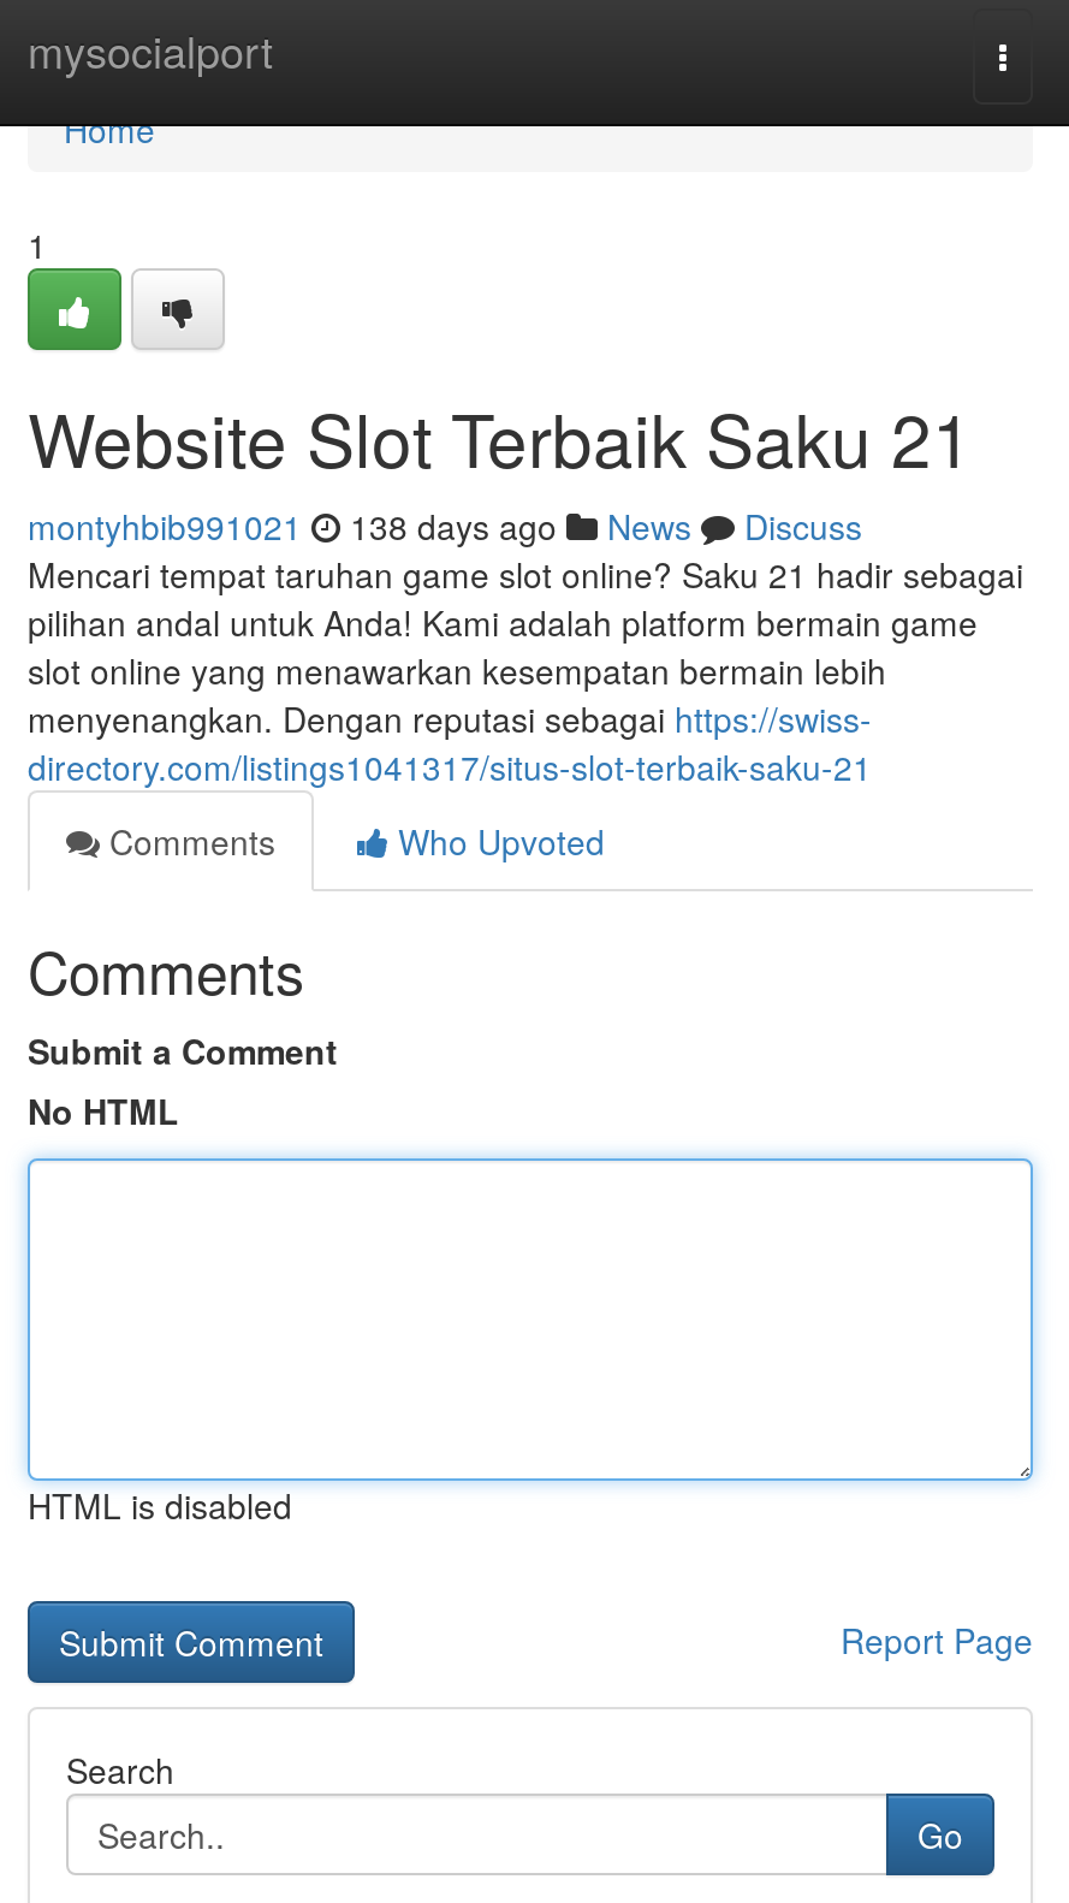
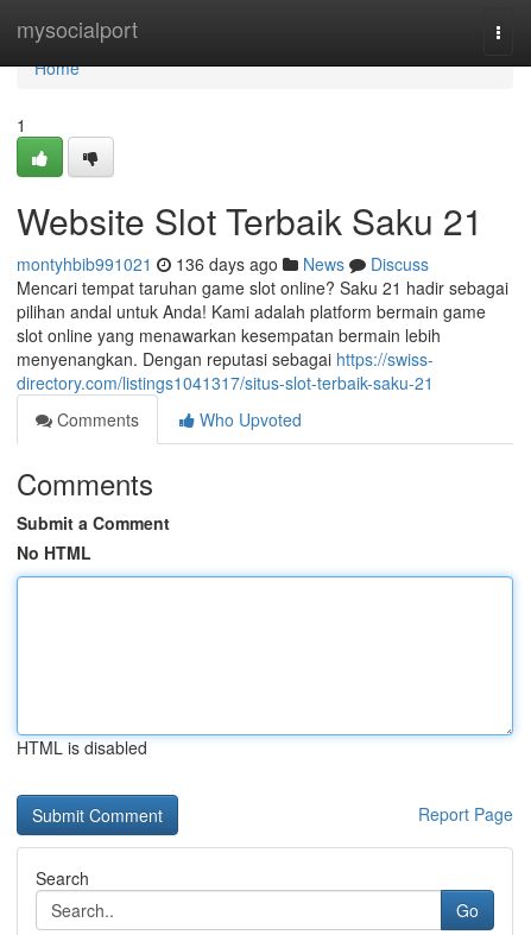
- montyhbib991021 138 days ago News Discuss
+ montyhbib991021 136 days ago News Discuss
